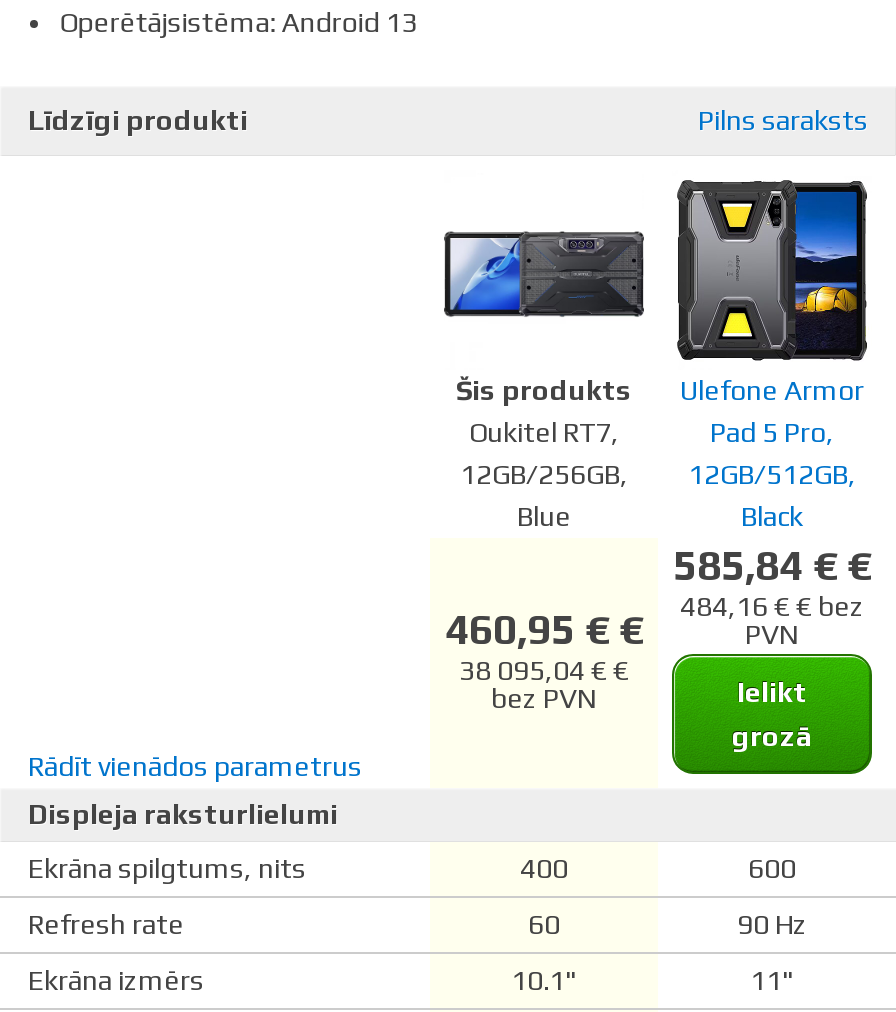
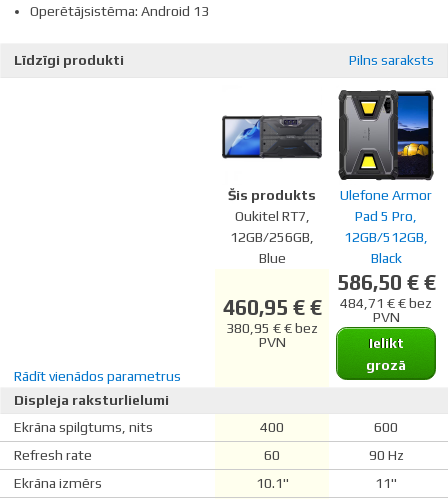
- 585,84 € €
- 484,16 € € bez
+ 586,50 € €
+ 484,71 € € bez

- 38 095,04 € €
- bez PVN
+ 380,95 € € bez
+ PVN
